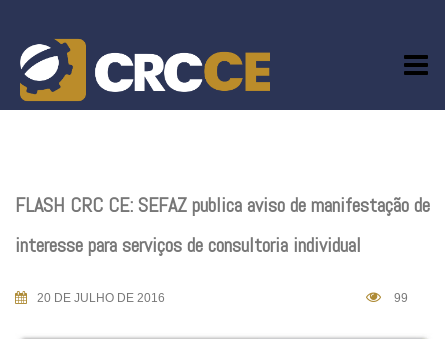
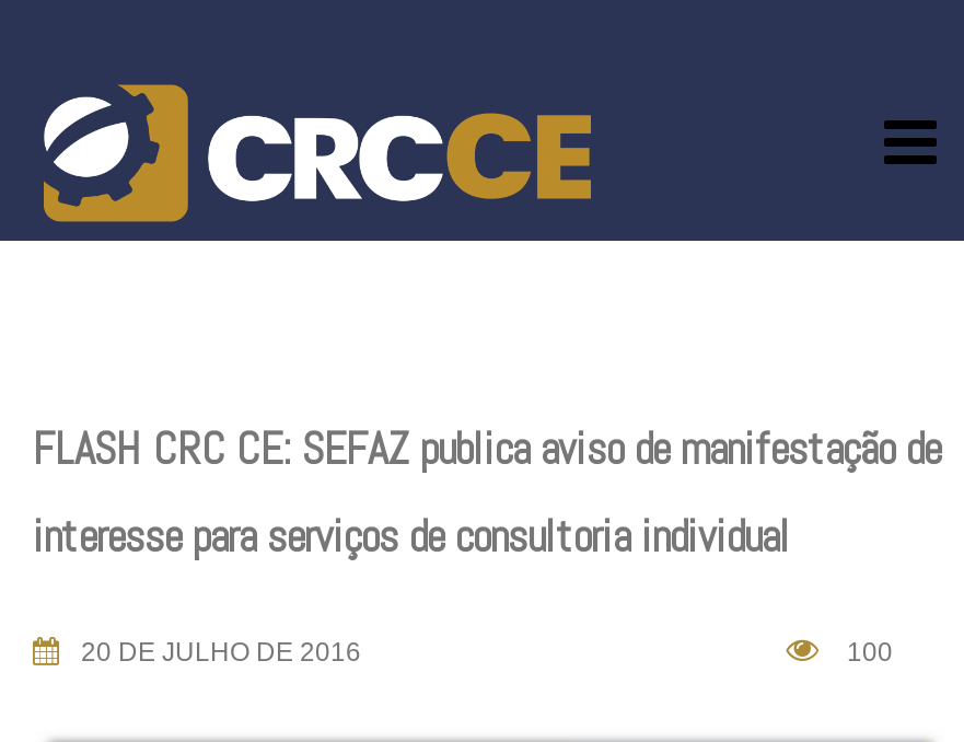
- 99
+ 100
